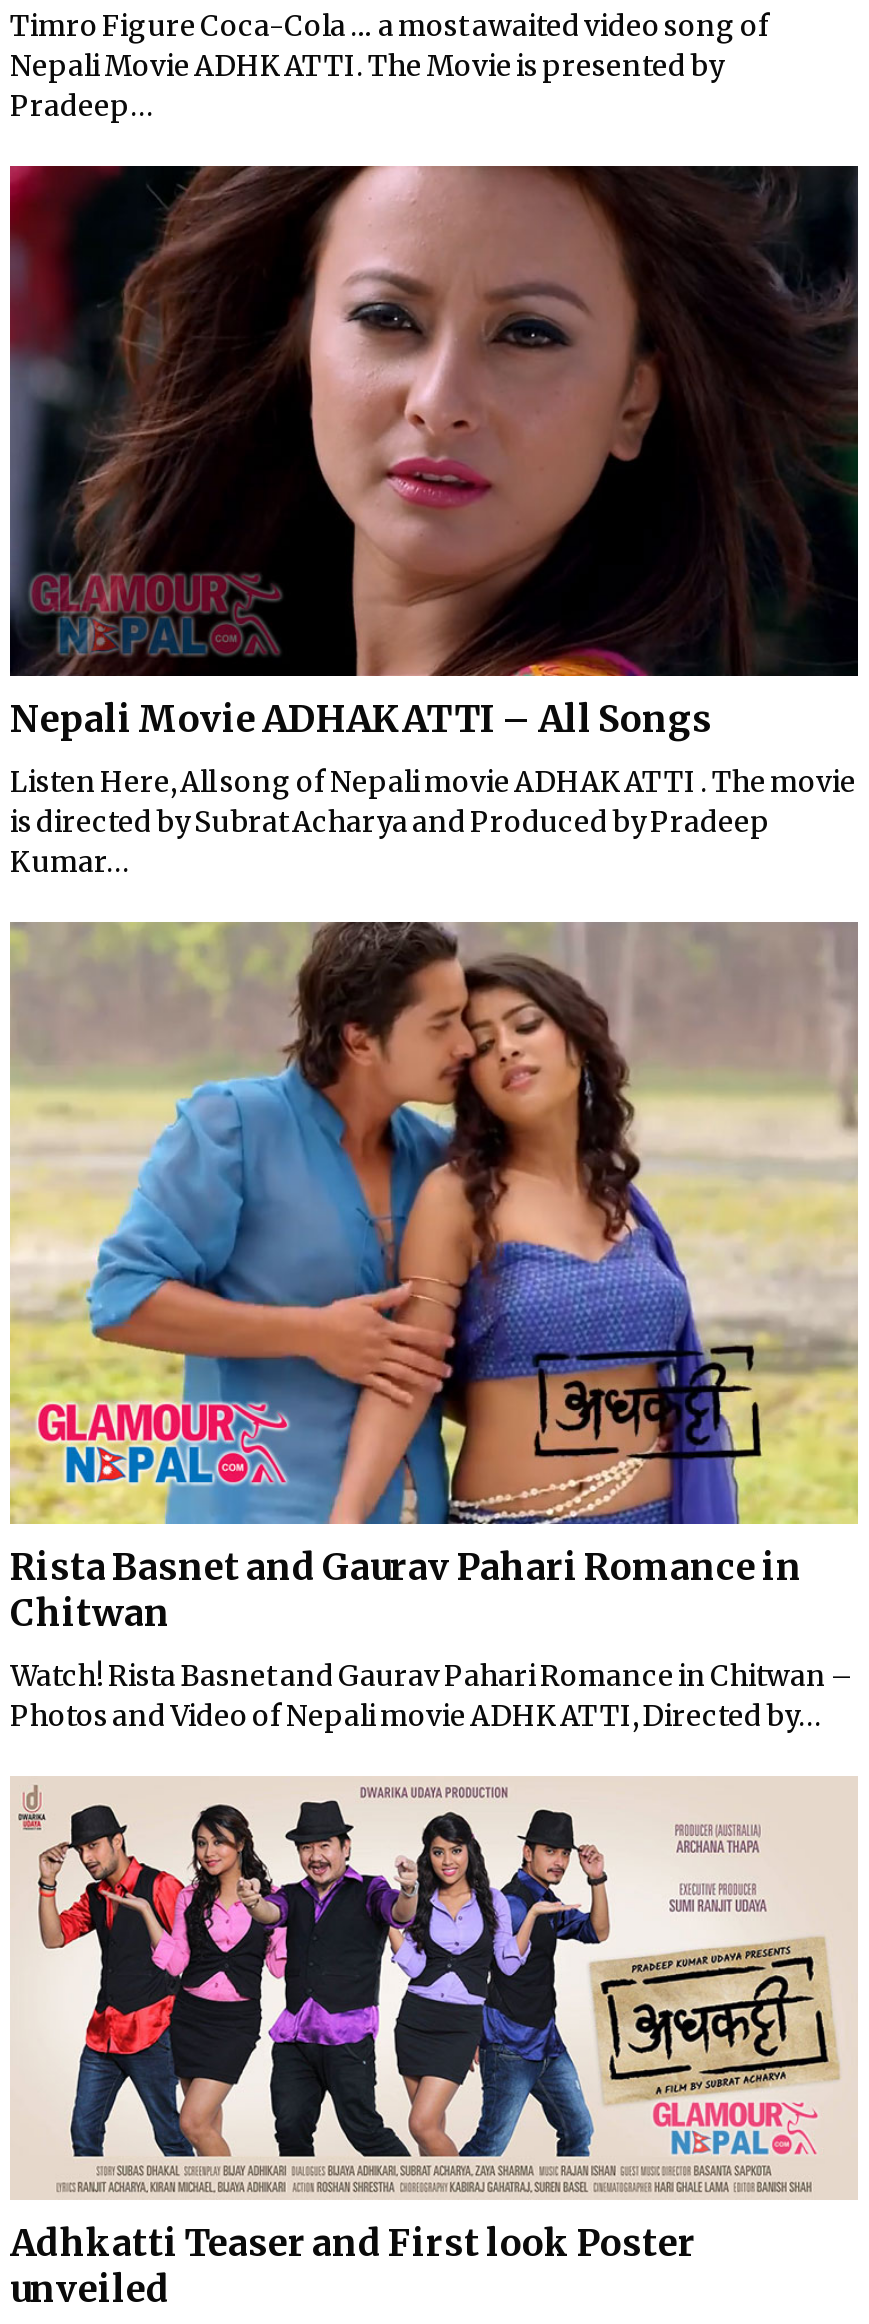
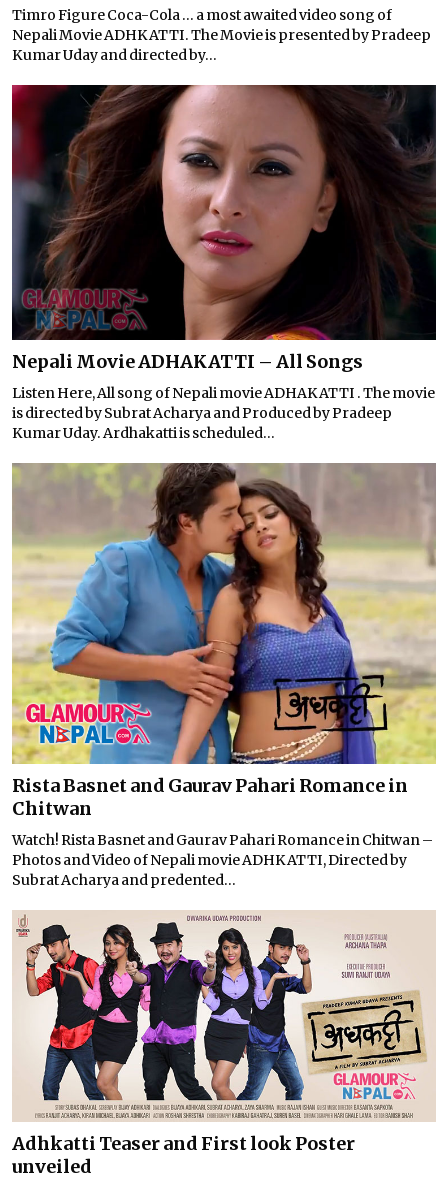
- Nepali Movie ADHKATTI. The Movie is presented by
- Pradeep...
+ Nepali Movie ADHKATTI. The Movie is presented by Pradeep
+ Kumar Uday and directed by...

- Kumar...
+ Kumar Uday. Ardhakatti is scheduled...

- Photos and Video of Nepali movie ADHKATTI, Directed by...
+ Photos and Video of Nepali movie ADHKATTI, Directed by
+ Subrat Acharya and predented...
